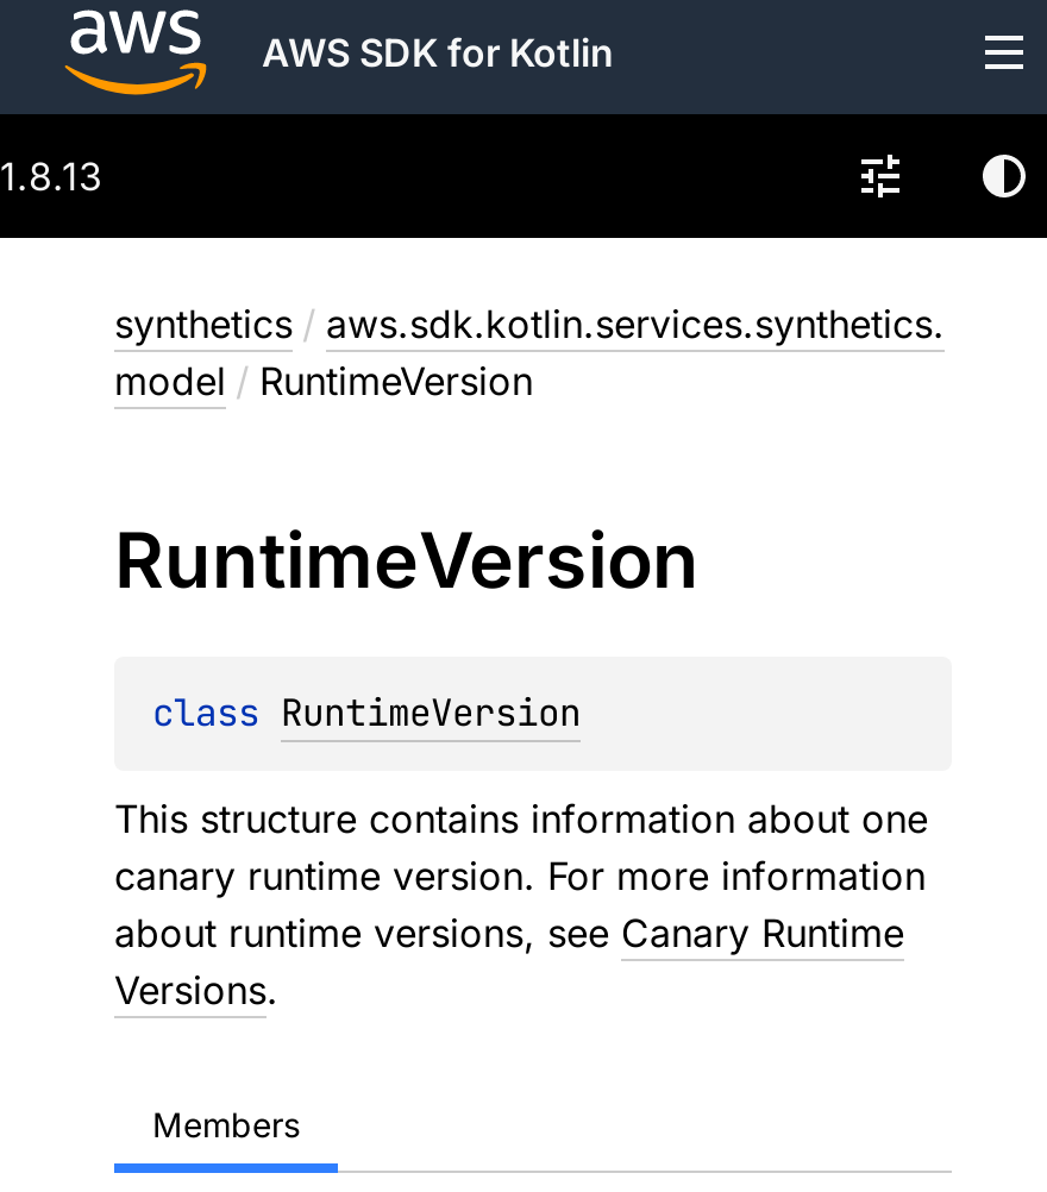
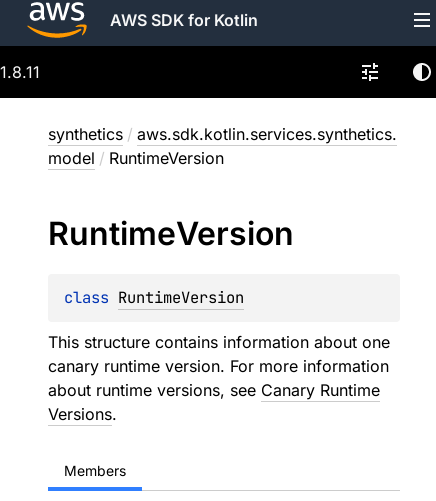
- 1.8.13
+ 1.8.11
